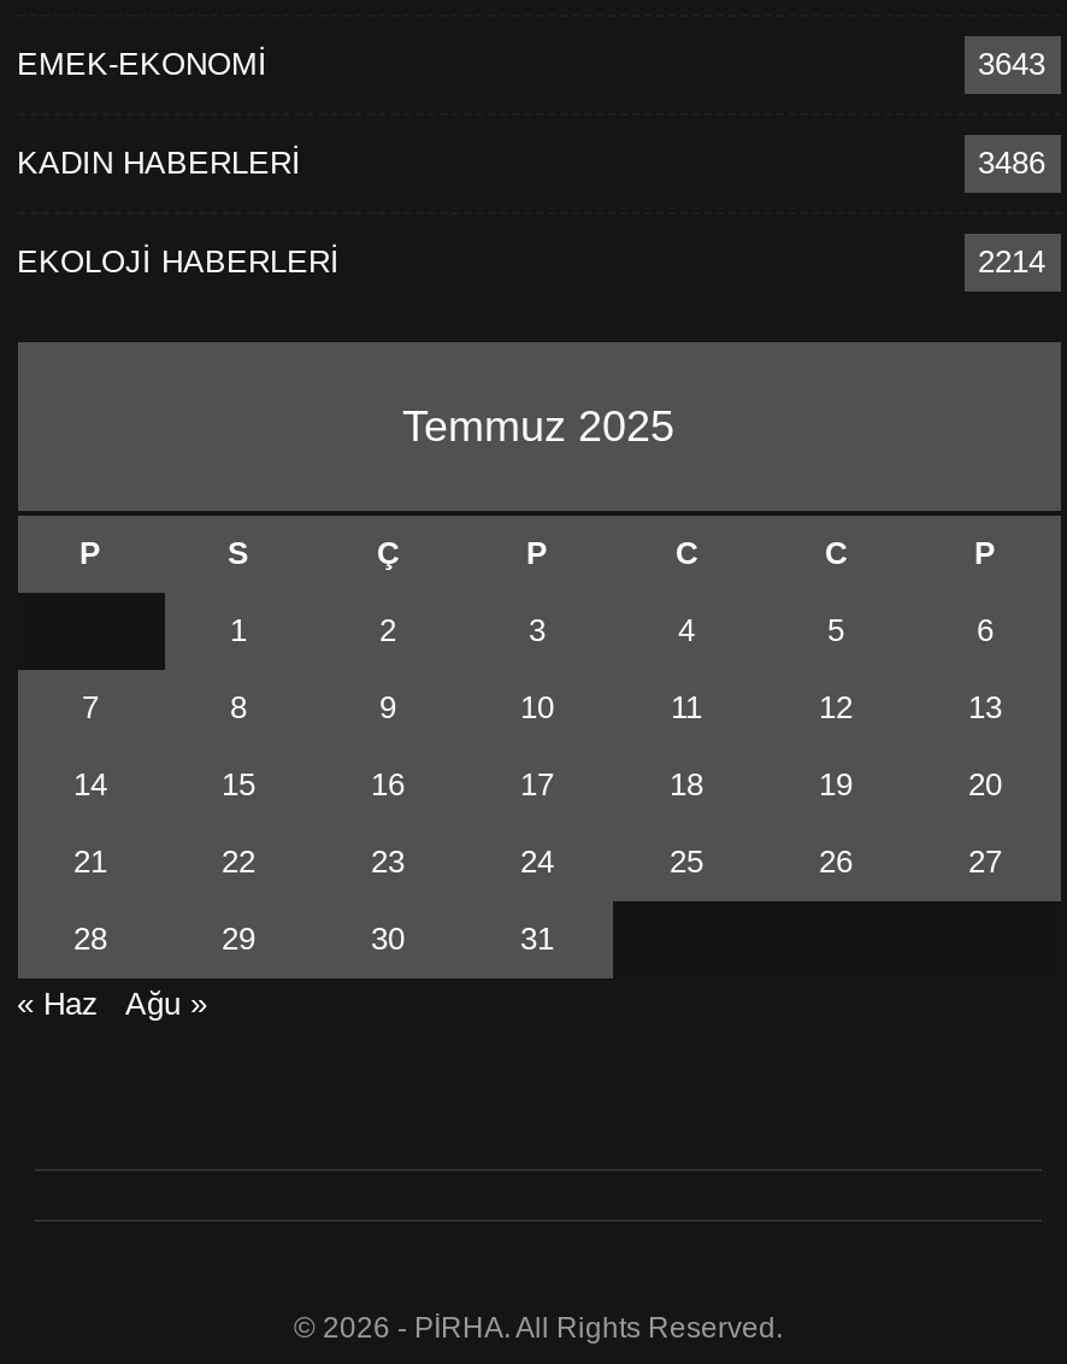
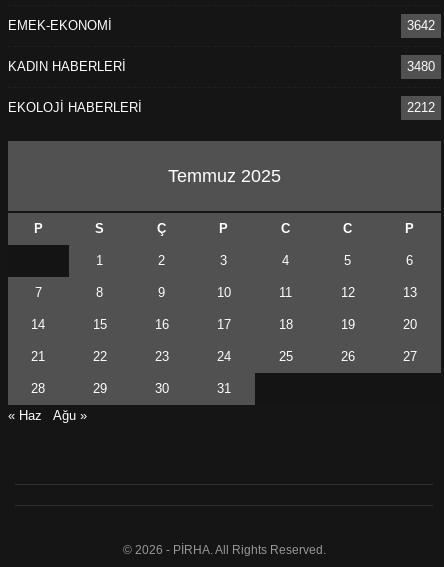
- 3643
+ 3642

- 3486
+ 3480

- 2214
+ 2212
